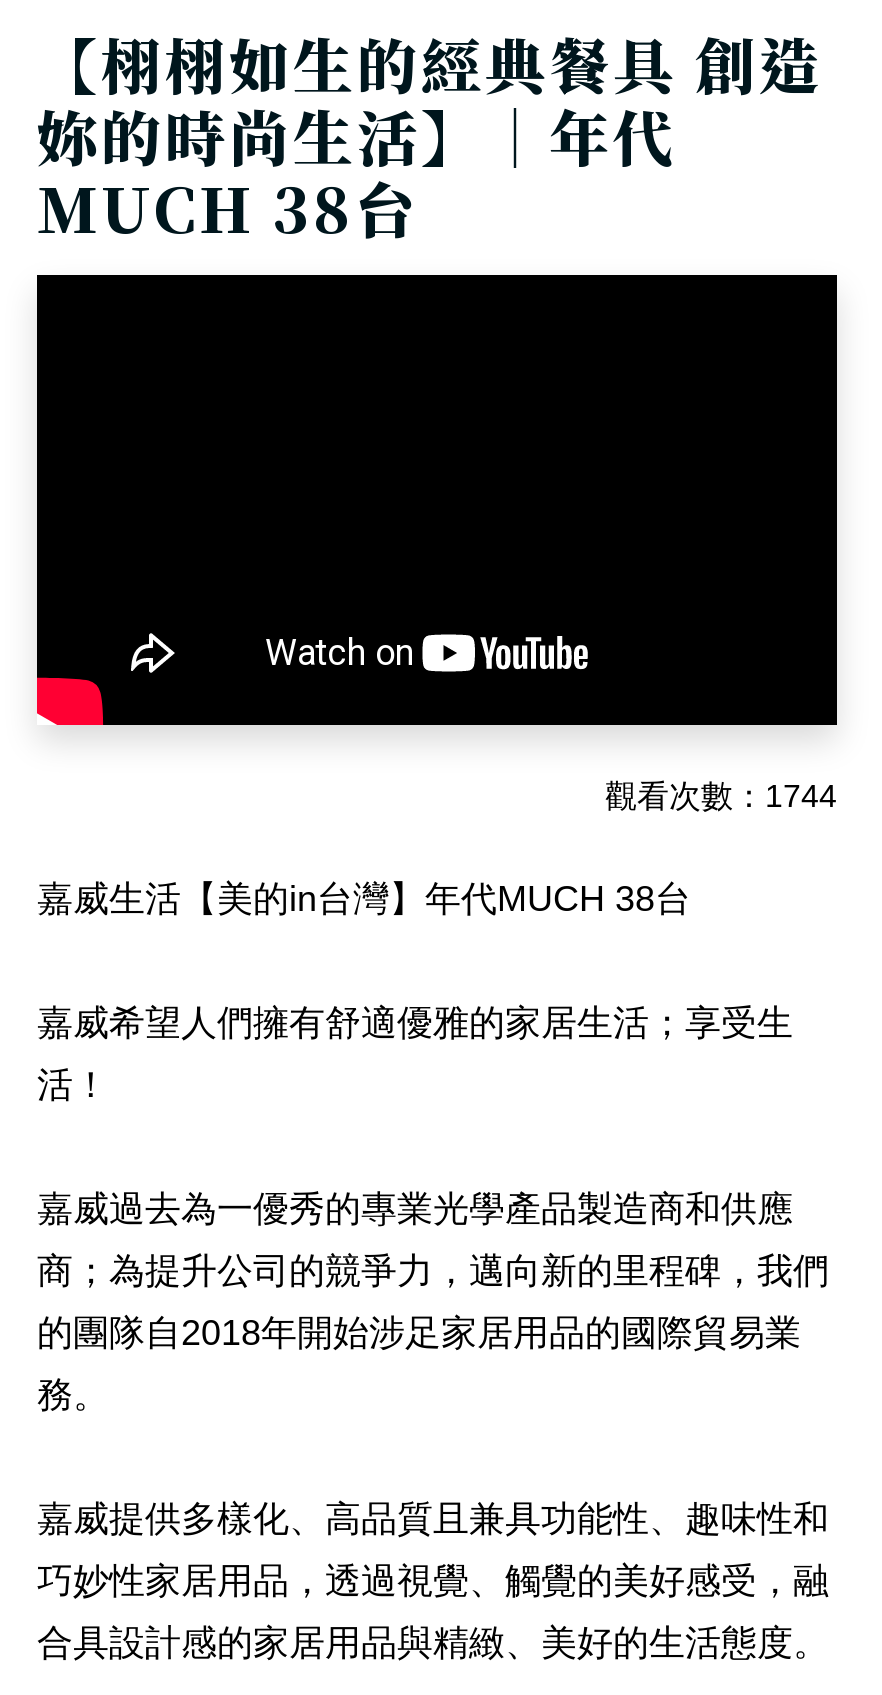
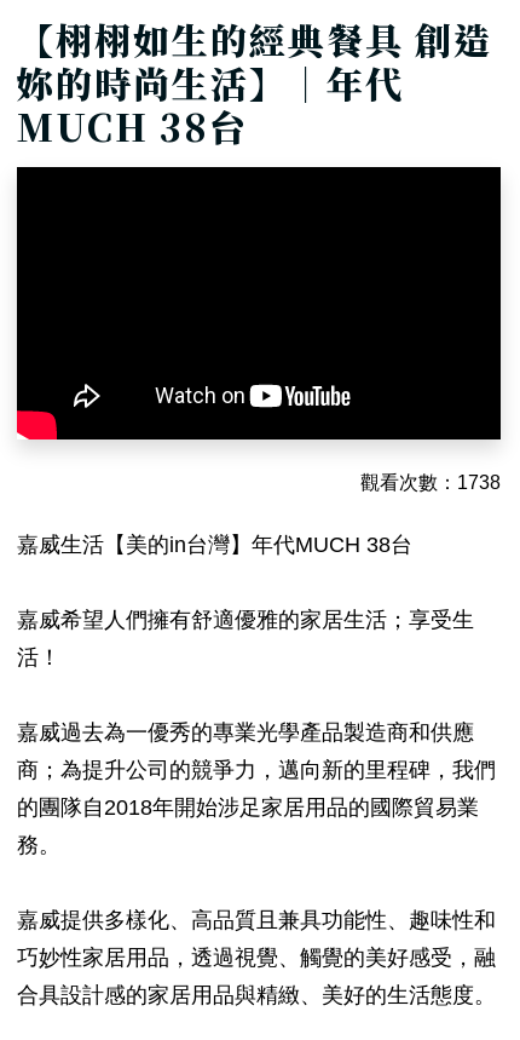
- 觀看次數：1744
+ 觀看次數：1738
